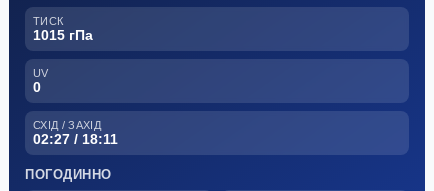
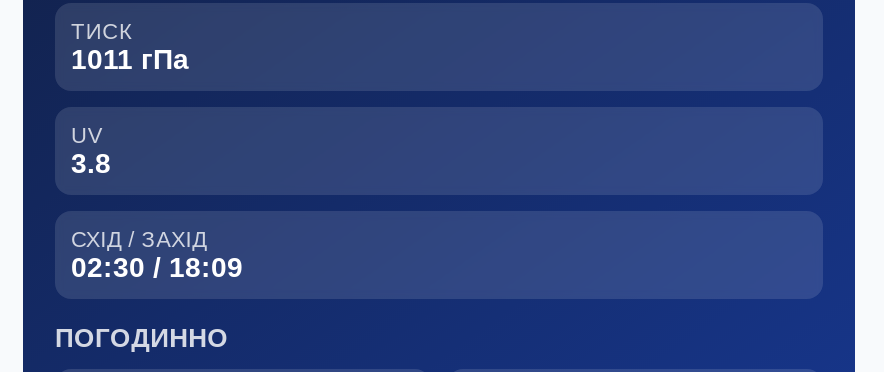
- 1015 гПа
+ 1011 гПа

- 0
+ 3.8

- 02:27 / 18:11
+ 02:30 / 18:09
